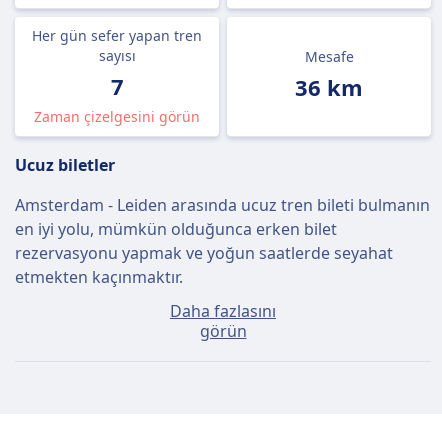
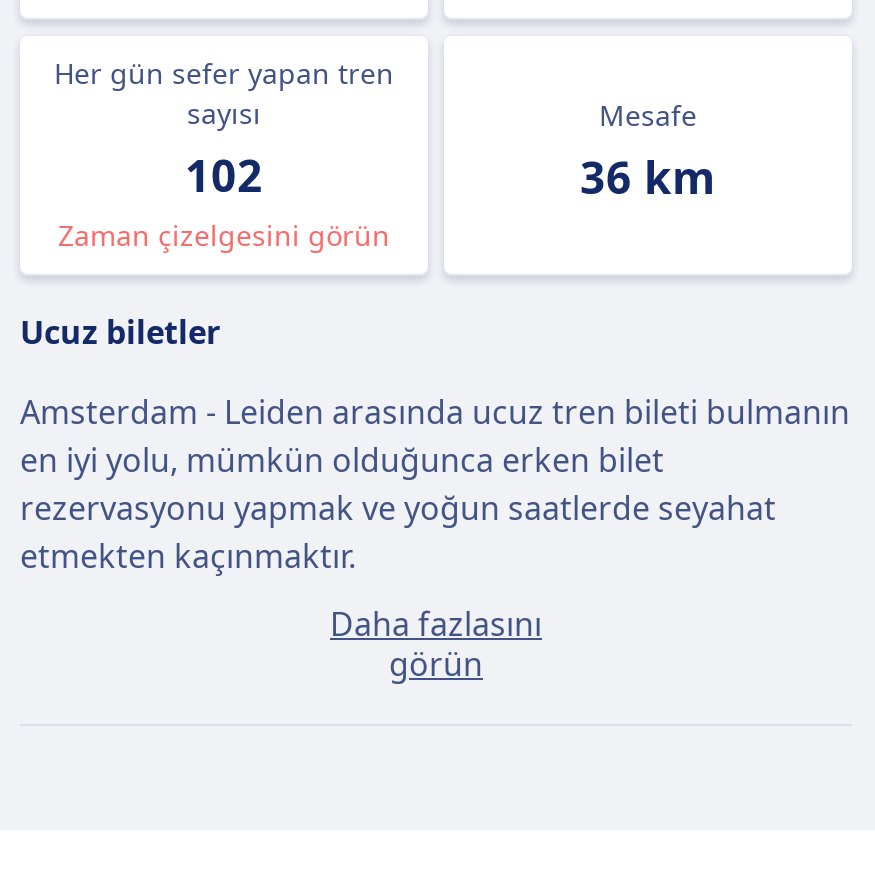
- 7
+ 102
